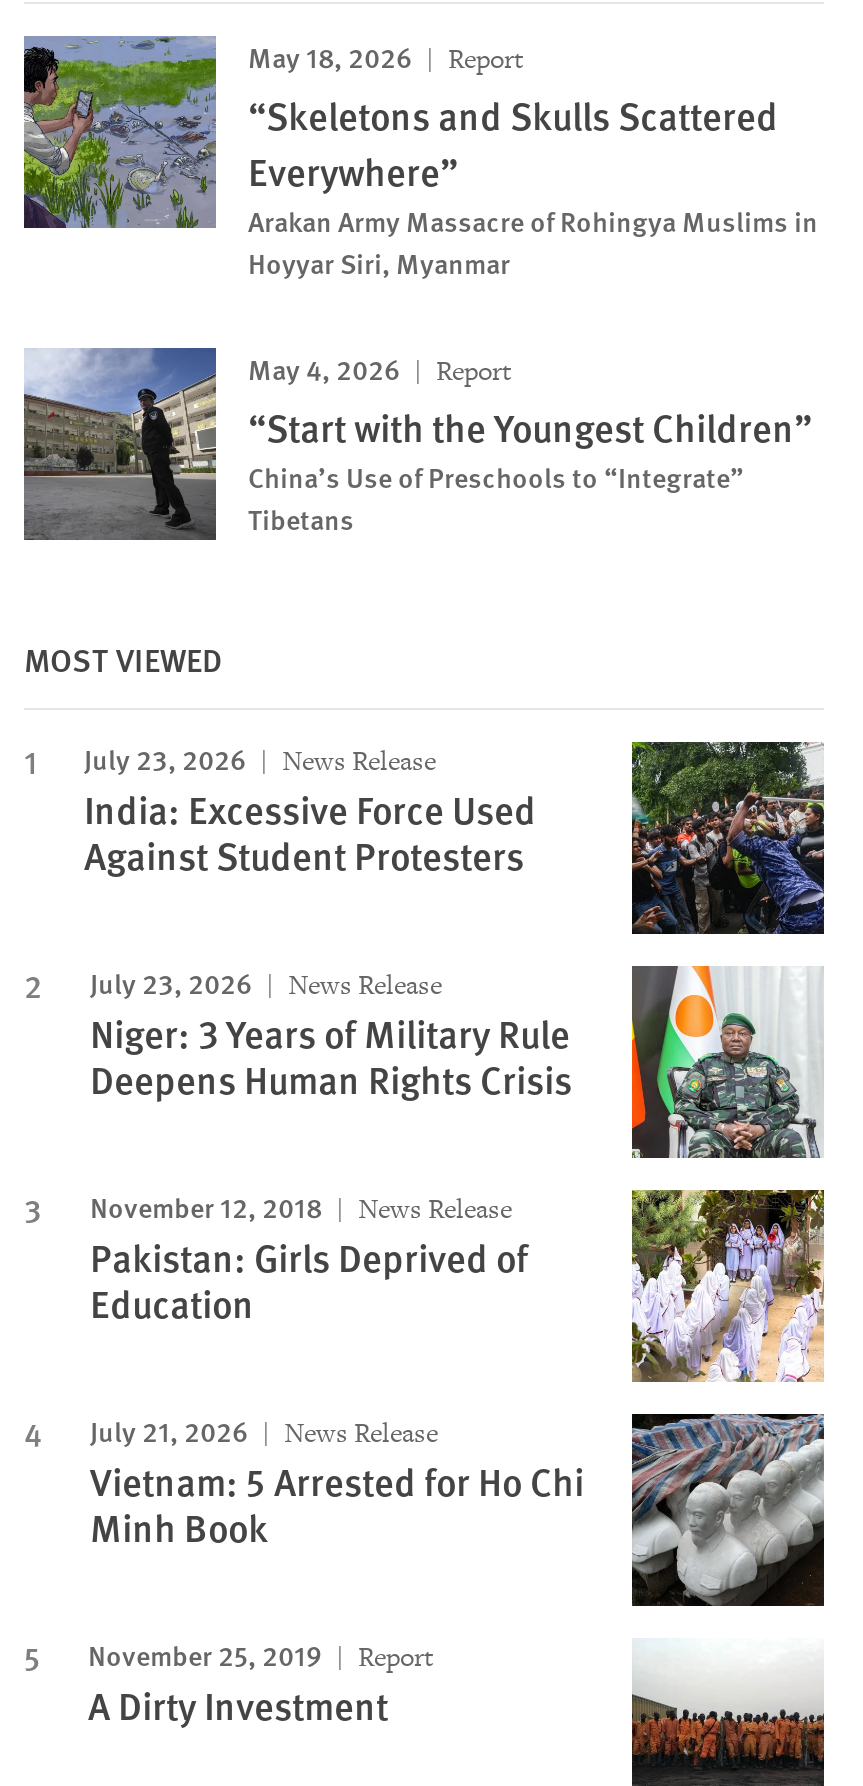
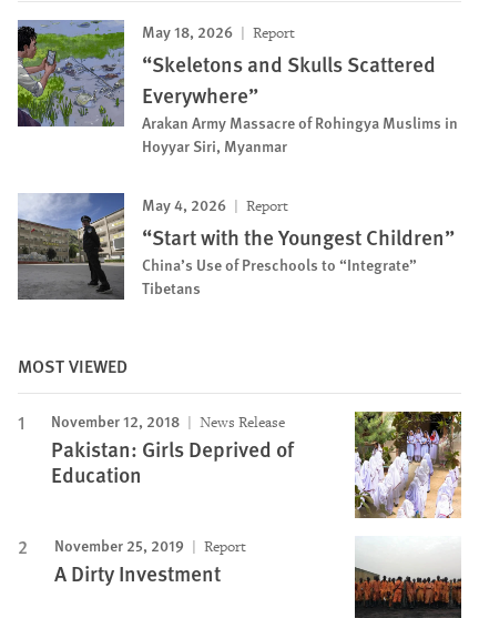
- [image]
- July 23, 2026
- News Release
- India: Excessive Force Used
- Against Student Protesters
- July 23, 2026
- News Release
- Niger: 3 Years of Military Rule
- Deepens Human Rights Crisis

- [image]

- [image]
- July 21, 2026
- News Release
- Vietnam: 5 Arrested for Ho Chi
- Minh Book
